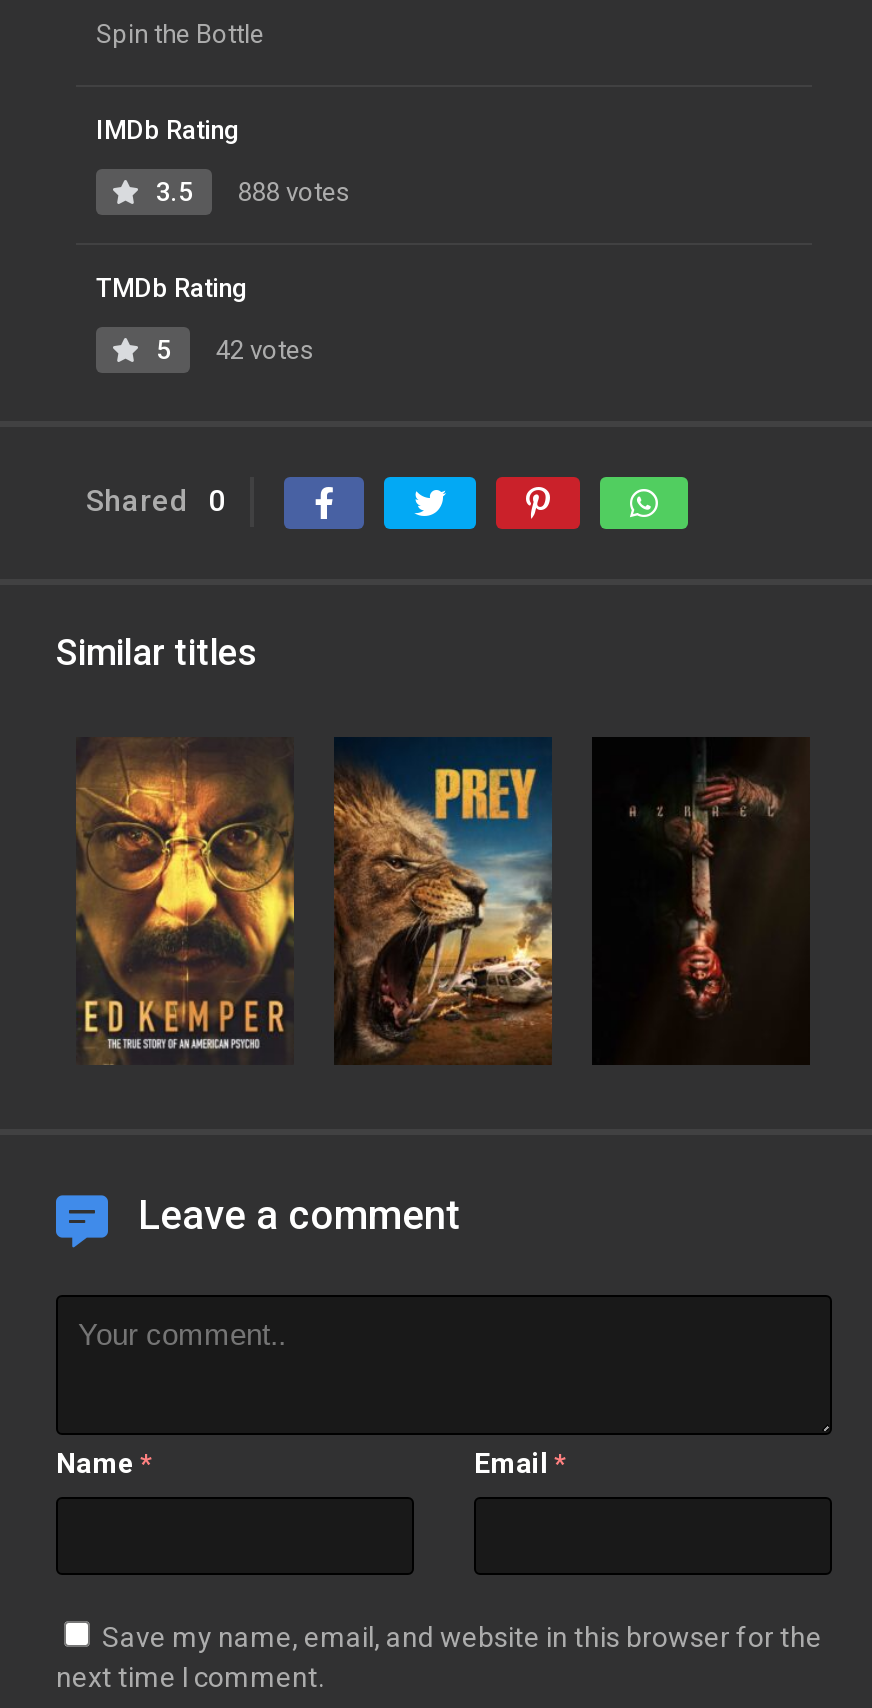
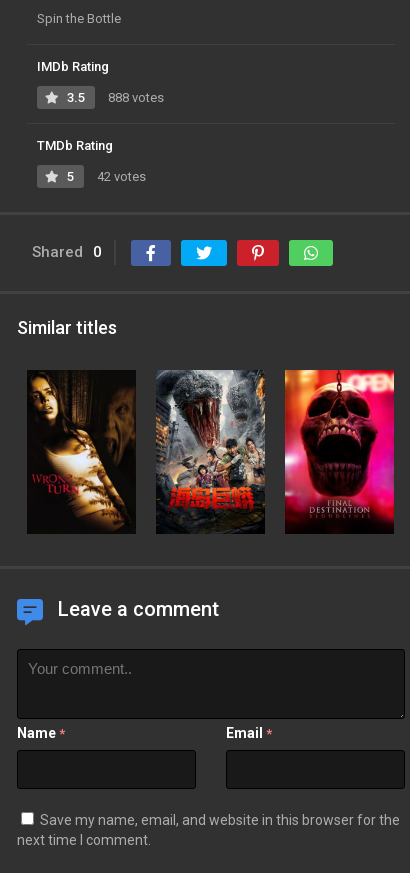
- [image]
+ [image]

- [image]
+ [image]

- [image]
+ [image]
